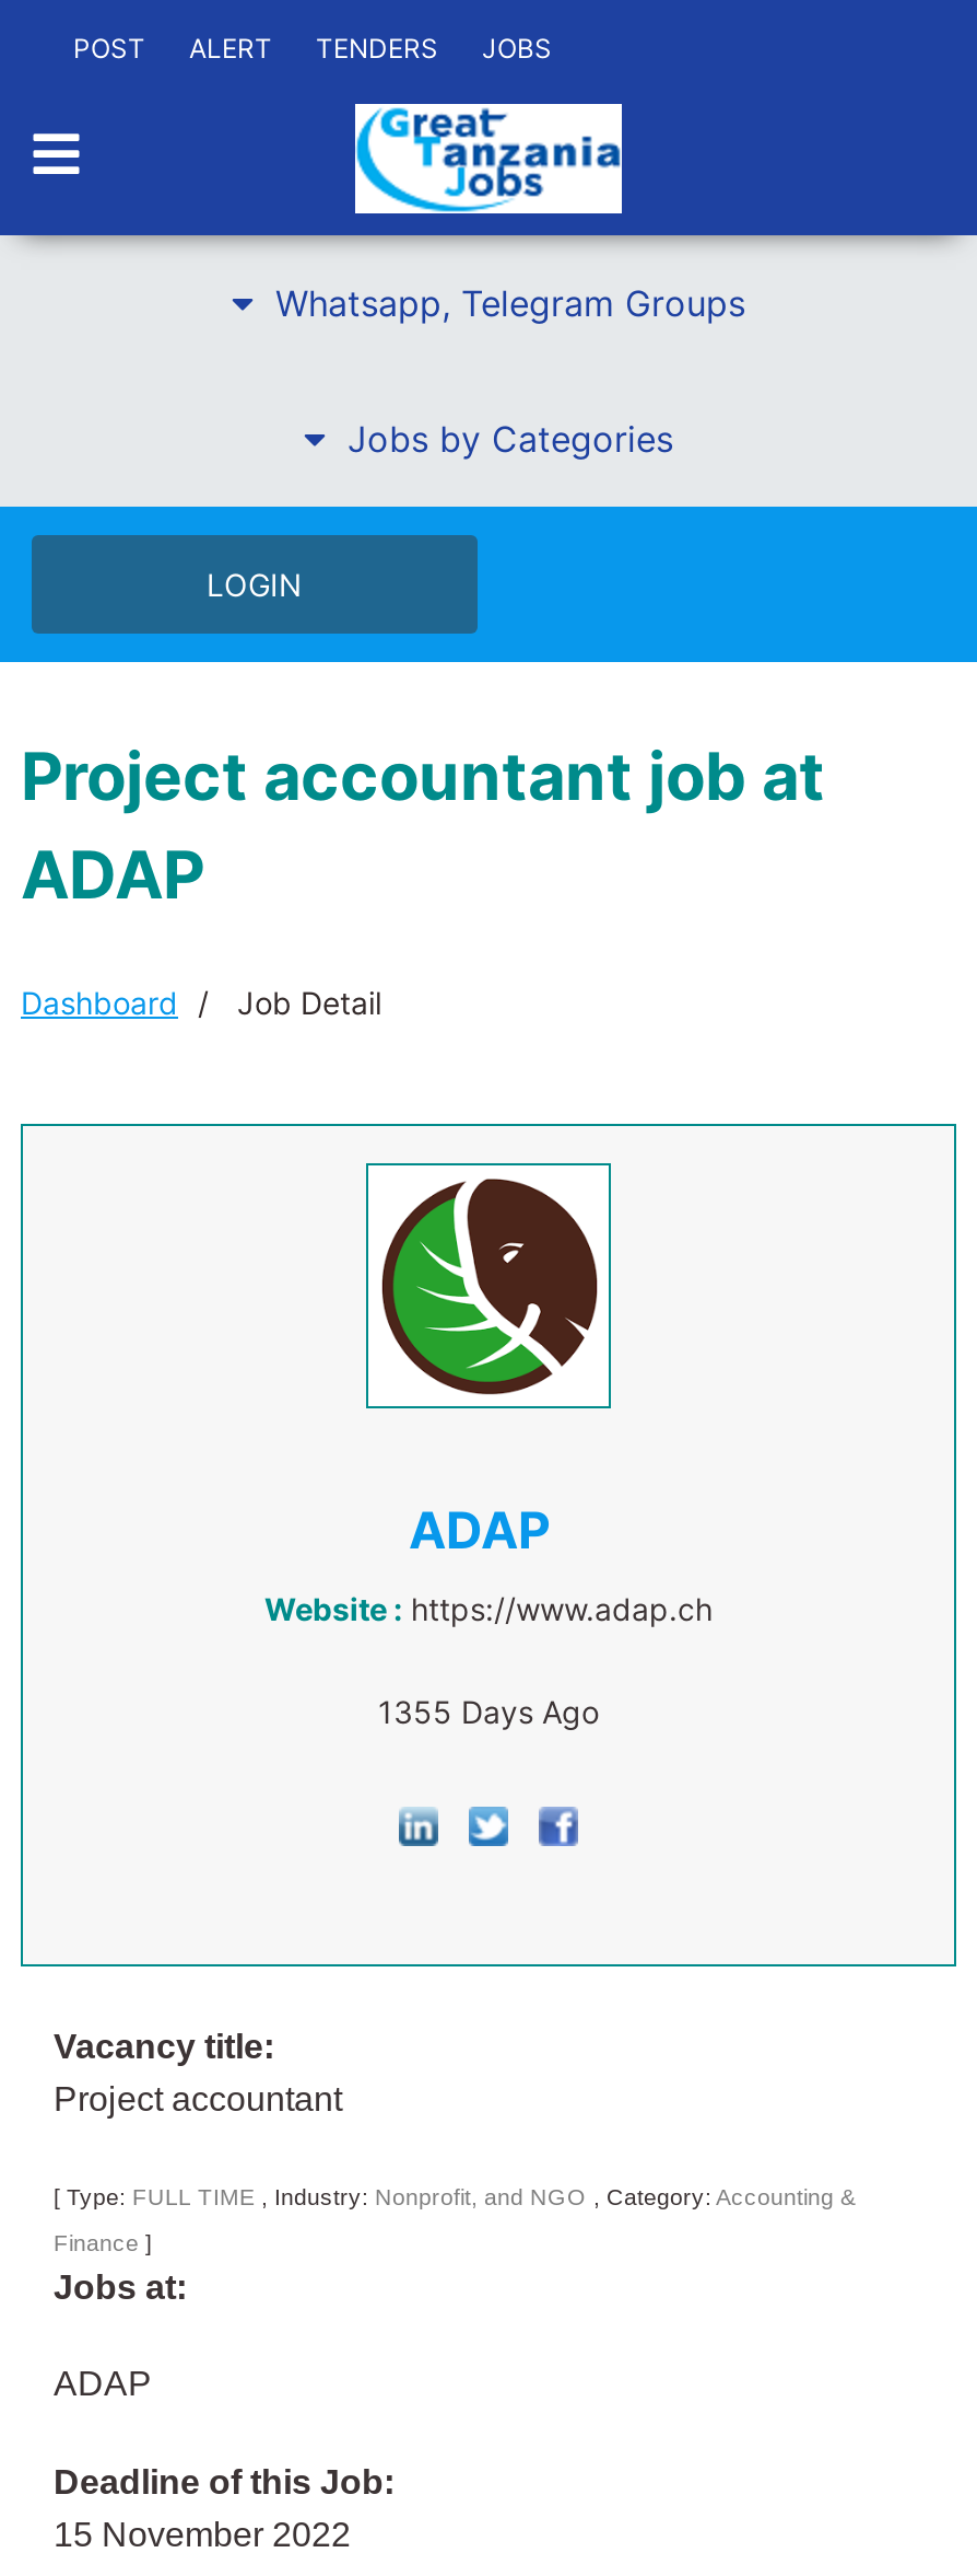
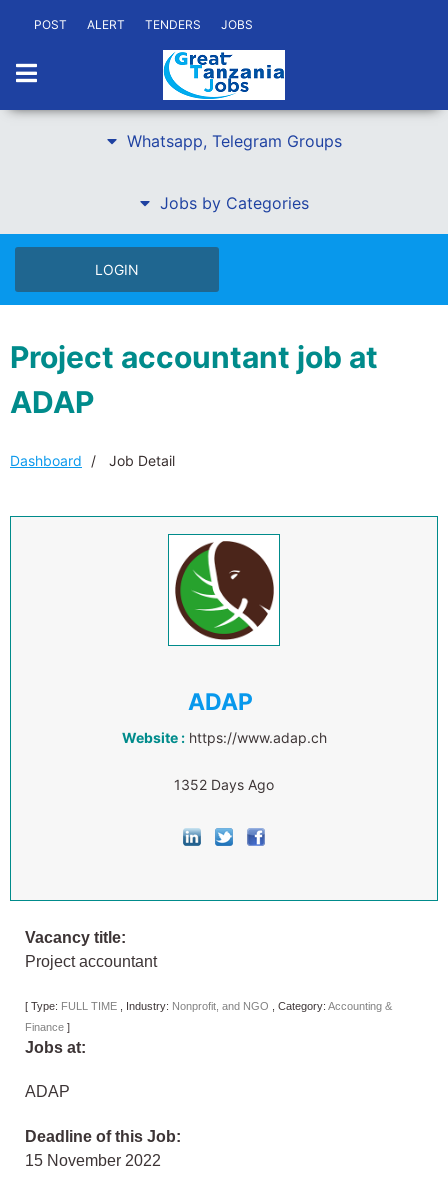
- 1355 Days Ago
+ 1352 Days Ago
